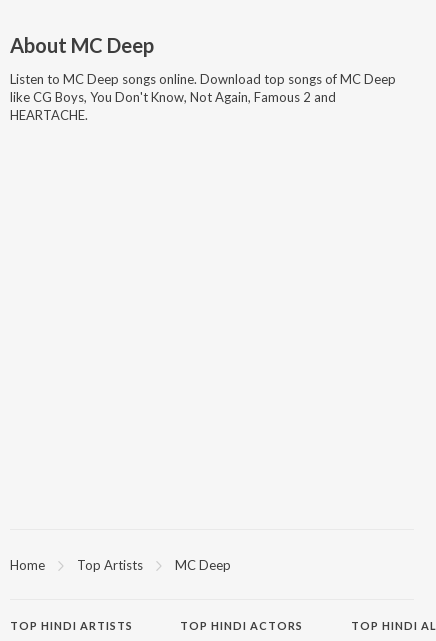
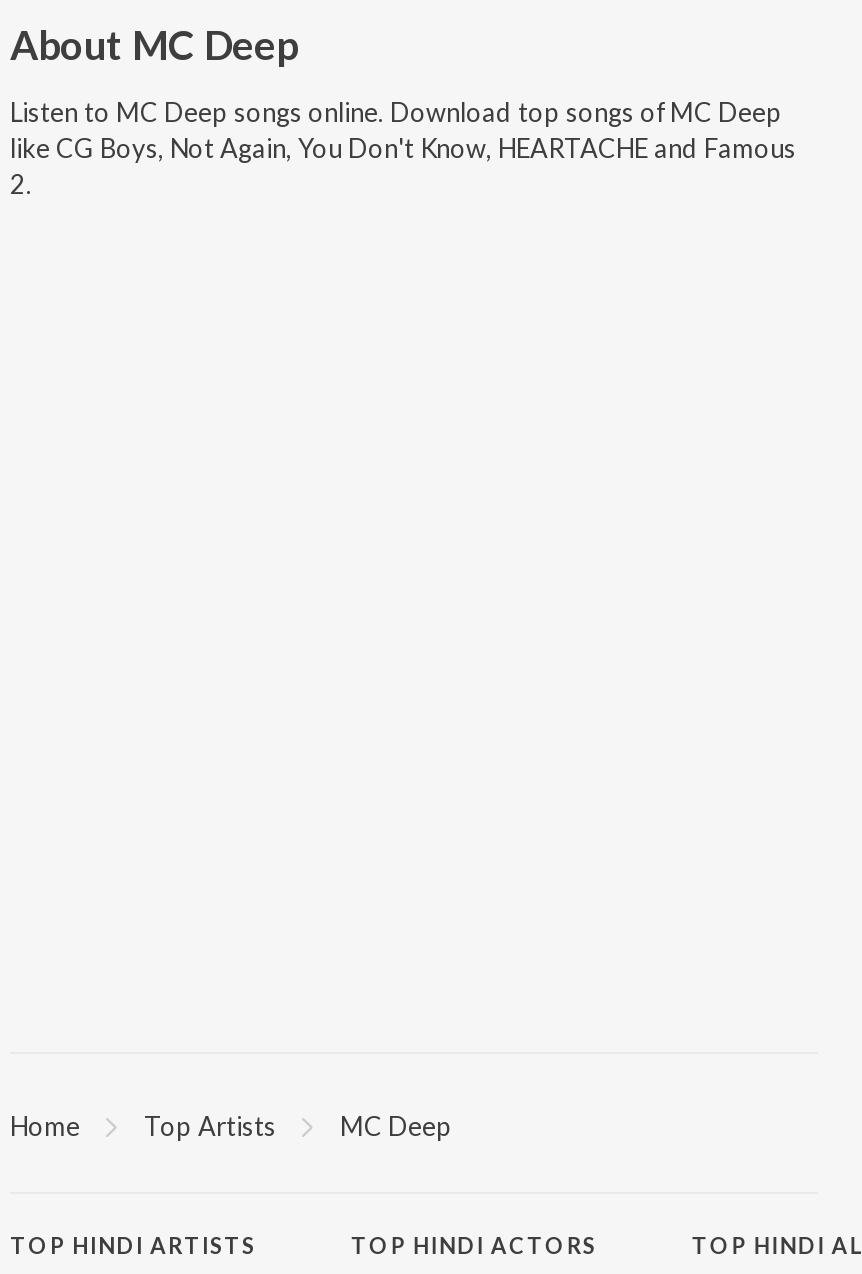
- like CG Boys, You Don't Know, Not Again, Famous 2 and
- HEARTACHE.
+ like CG Boys, Not Again, You Don't Know, HEARTACHE and Famous
+ 2.
